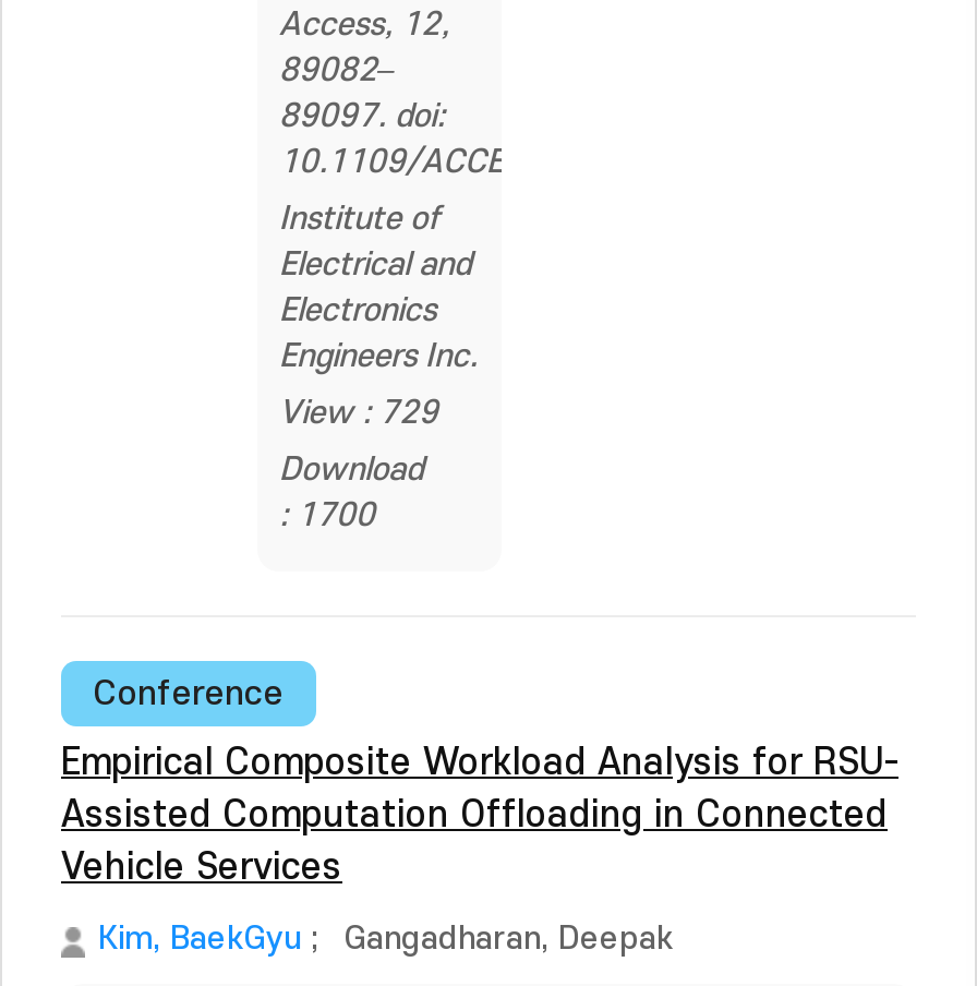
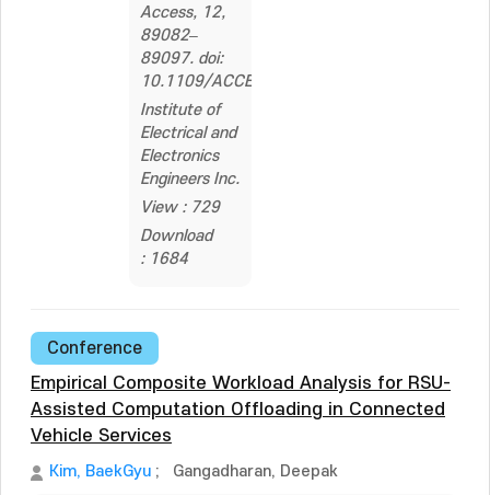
- : 1700
+ : 1684
